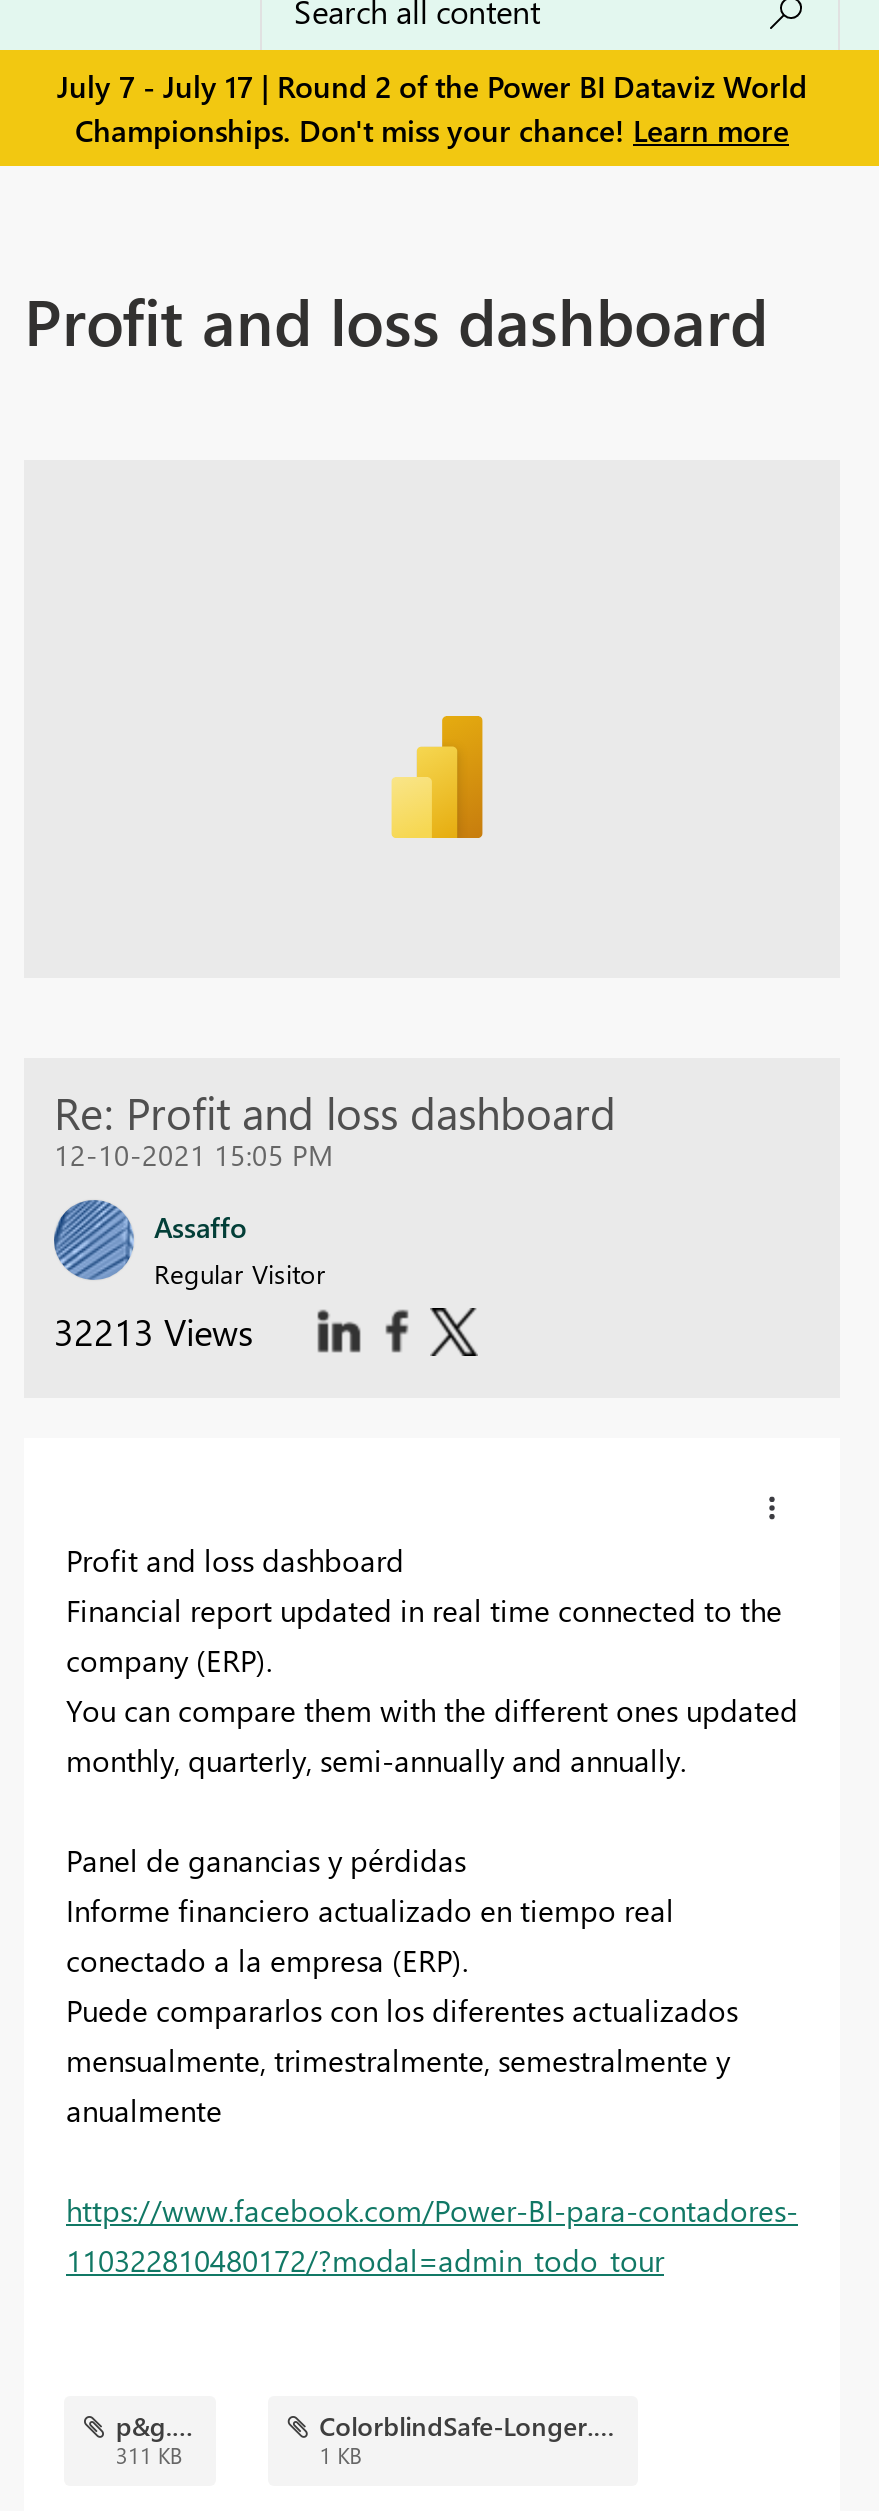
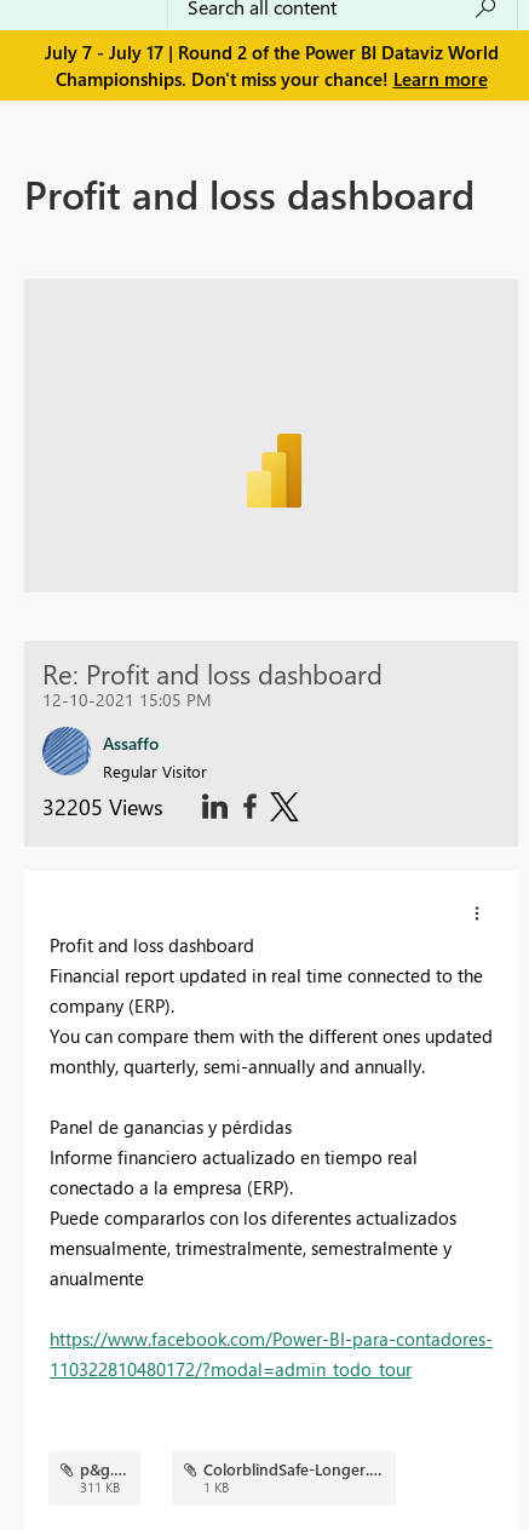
- 32213 Views
+ 32205 Views
